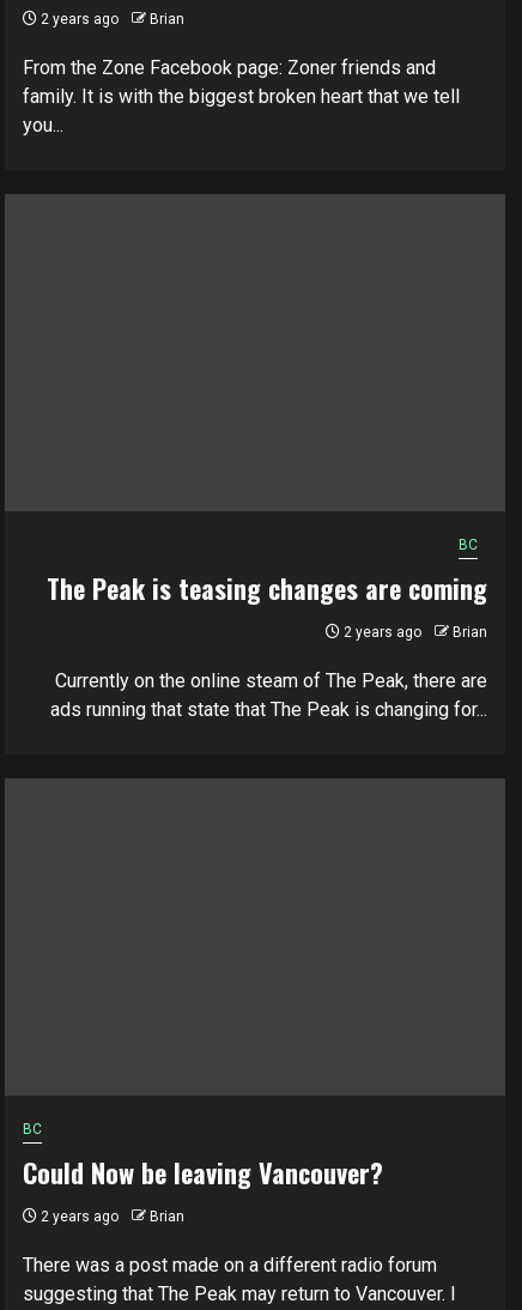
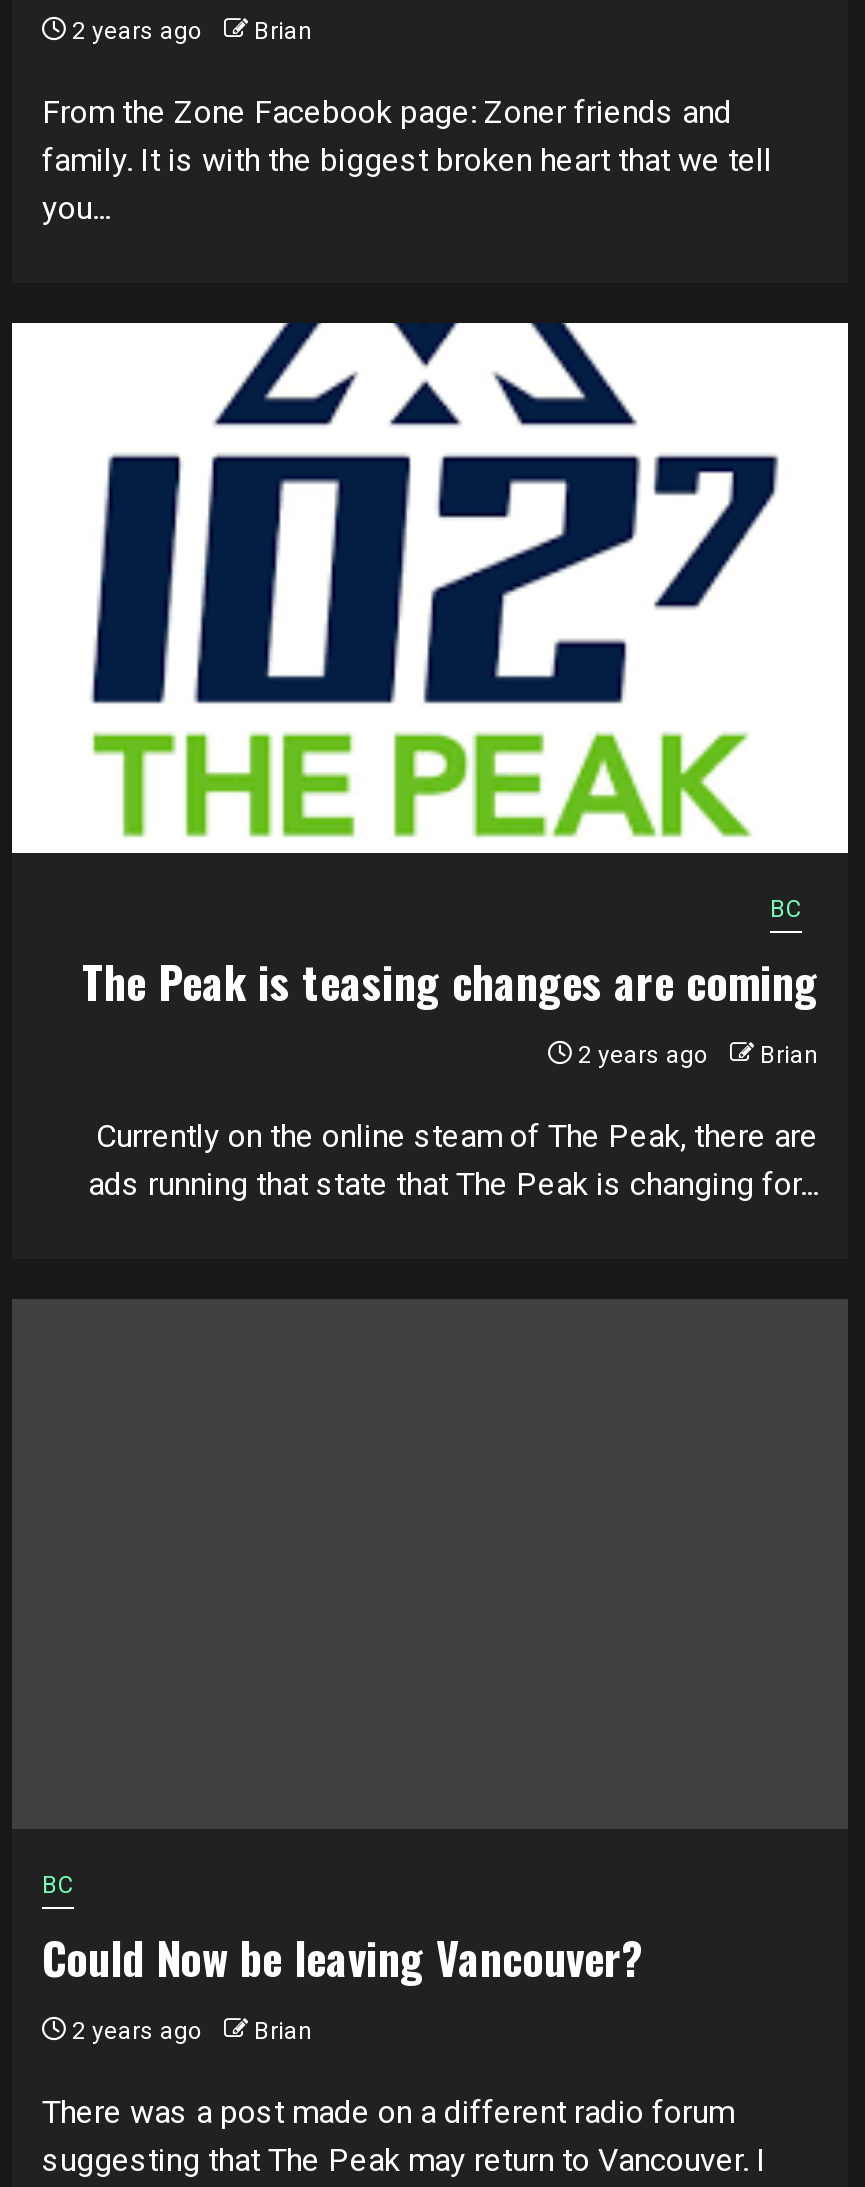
+ [image]
